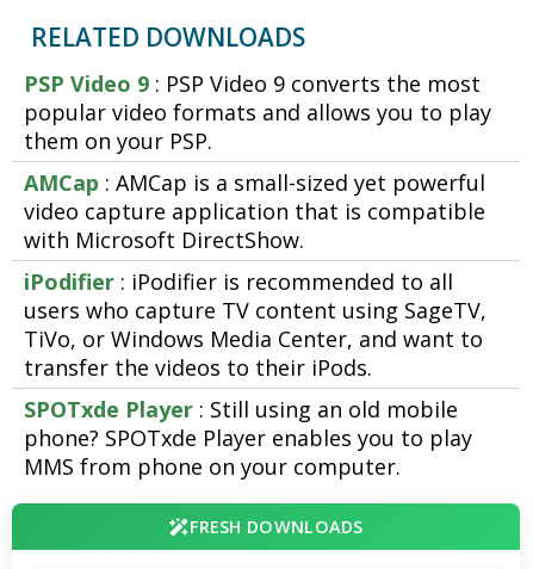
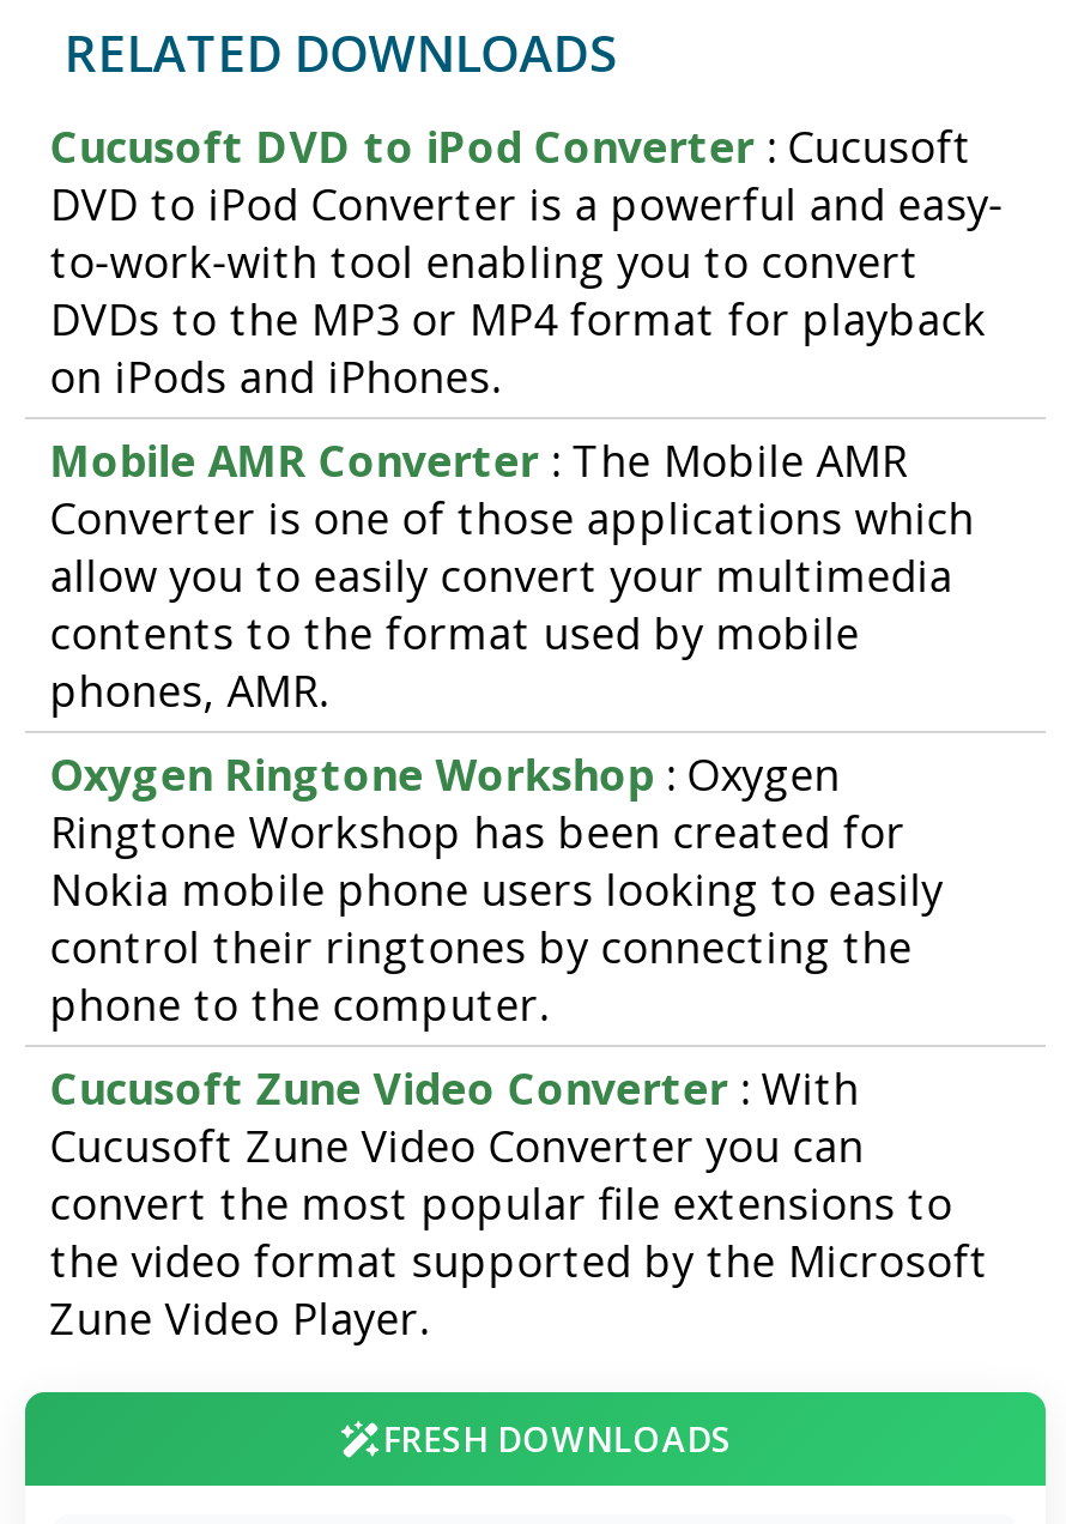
- PSP Video 9: PSP Video 9 converts the most
- popular video formats and allows you to play
- them on your PSP.
+ Cucusoft DVD to iPod Converter: Cucusoft
+ DVD to iPod Converter is a powerful and easy-
+ to-work-with tool enabling you to convert
+ DVDs to the MP3 or MP4 format for playback
+ on iPods and iPhones.

- AMCap: AMCap is a small-sized yet powerful
- video capture application that is compatible
- with Microsoft DirectShow.
+ Mobile AMR Converter: The Mobile AMR
+ Converter is one of those applications which
+ allow you to easily convert your multimedia
+ contents to the format used by mobile
+ phones, AMR.

- iPodifier: iPodifier is recommended to all
- users who capture TV content using SageTV,
- TiVo, or Windows Media Center, and want to
- transfer the videos to their iPods.
+ Oxygen Ringtone Workshop: Oxygen
+ Ringtone Workshop has been created for
+ Nokia mobile phone users looking to easily
+ control their ringtones by connecting the
+ phone to the computer.

- SPOTxde Player: Still using an old mobile
- phone? SPOTxde Player enables you to play
- MMS from phone on your computer.
+ Cucusoft Zune Video Converter: With
+ Cucusoft Zune Video Converter you can
+ convert the most popular file extensions to
+ the video format supported by the Microsoft
+ Zune Video Player.
